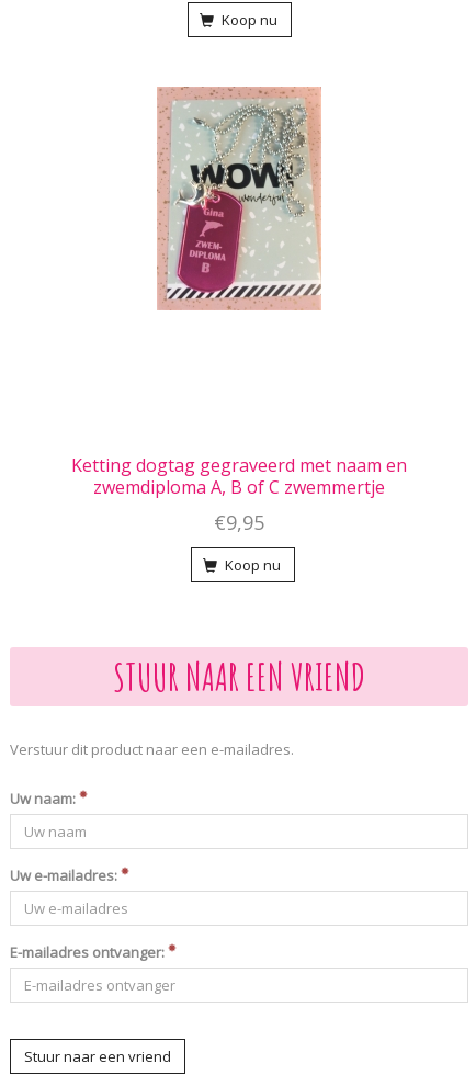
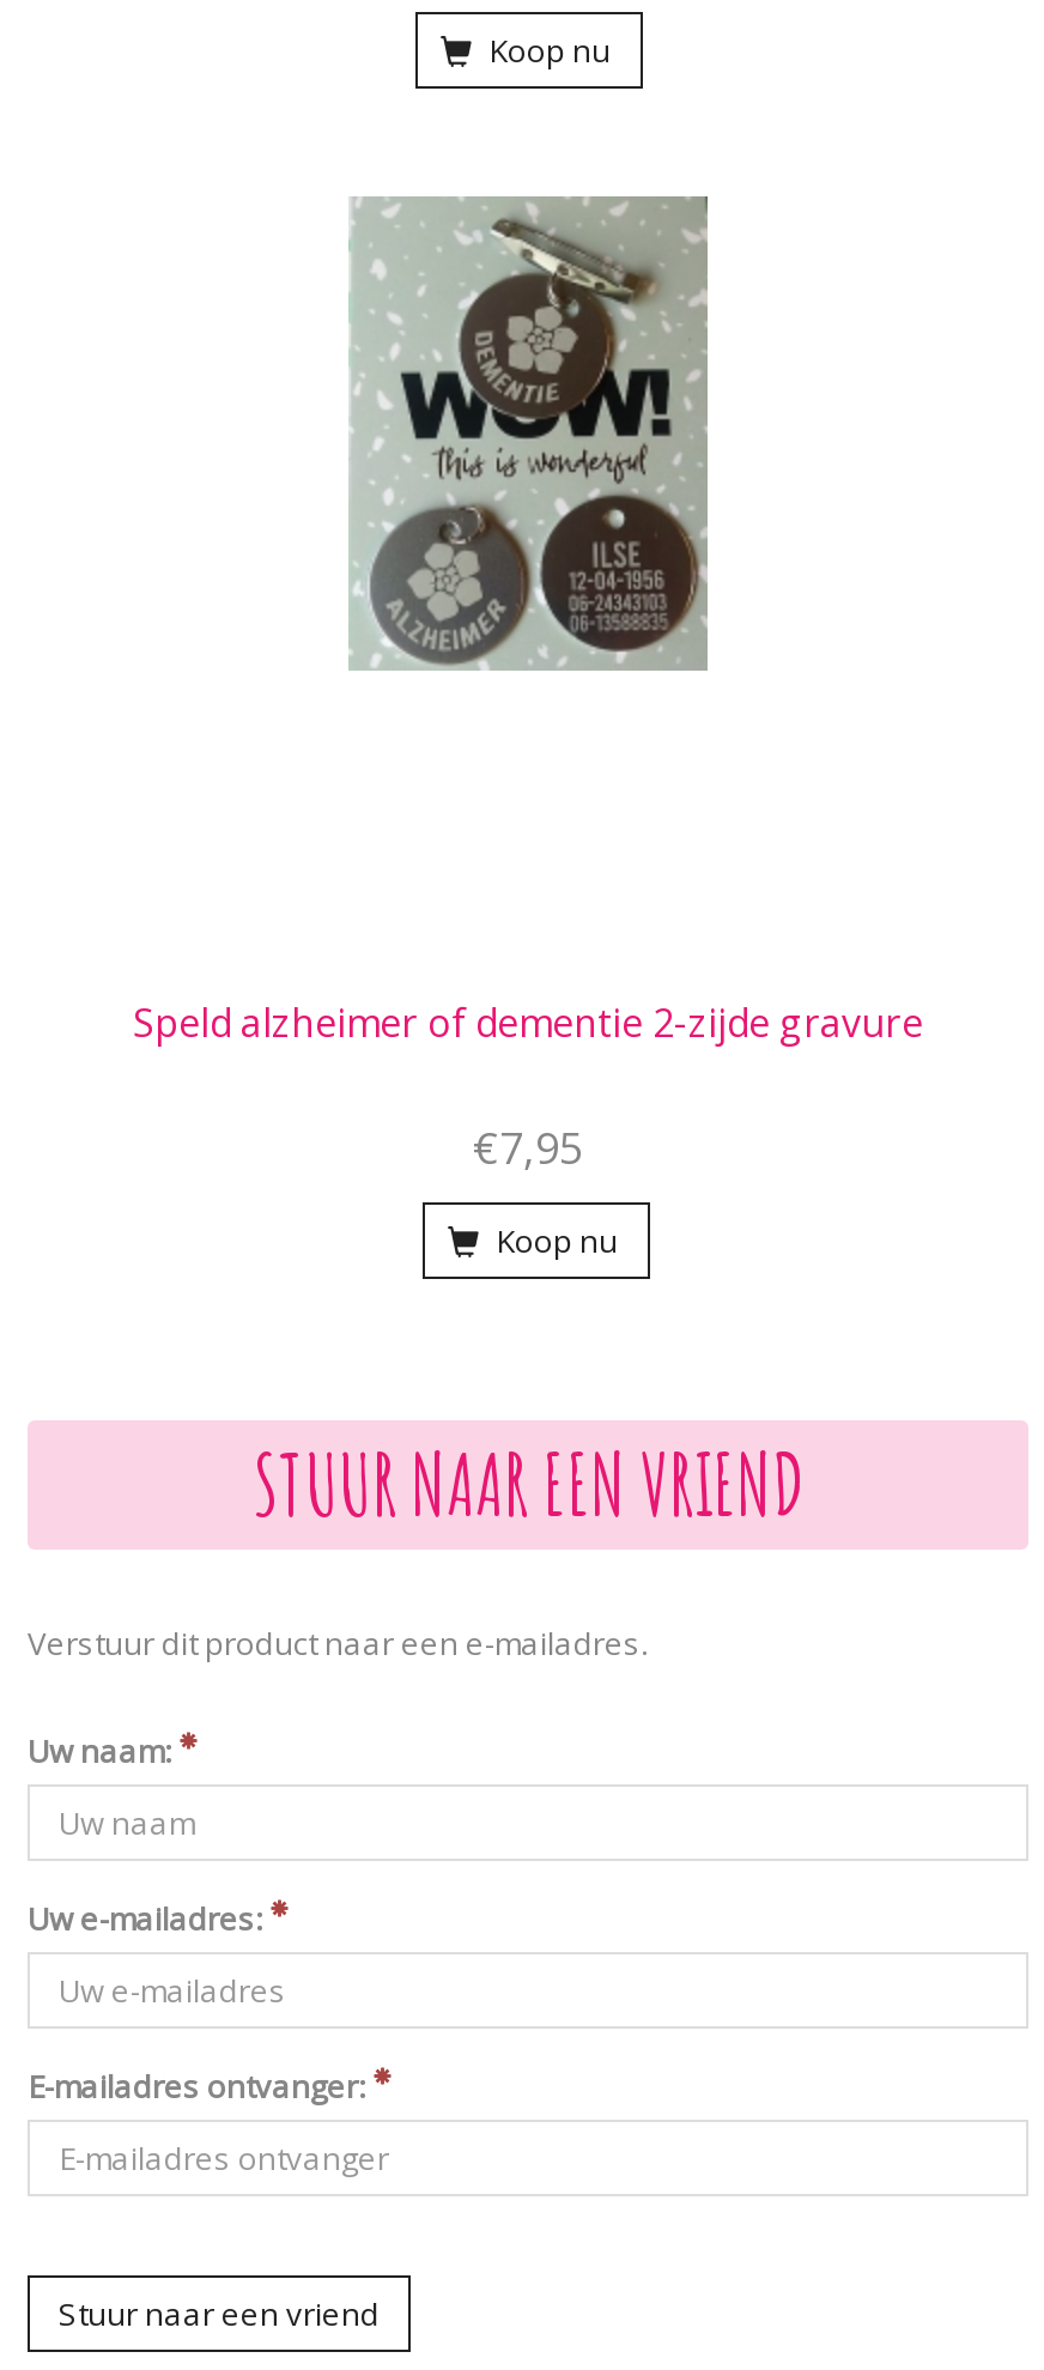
- [image]
+ [image]

- Ketting dogtag gegraveerd met naam en
- zwemdiploma A, B of C zwemmertje
- €9,95
+ Speld alzheimer of dementie 2-zijde gravure
+ €7,95
